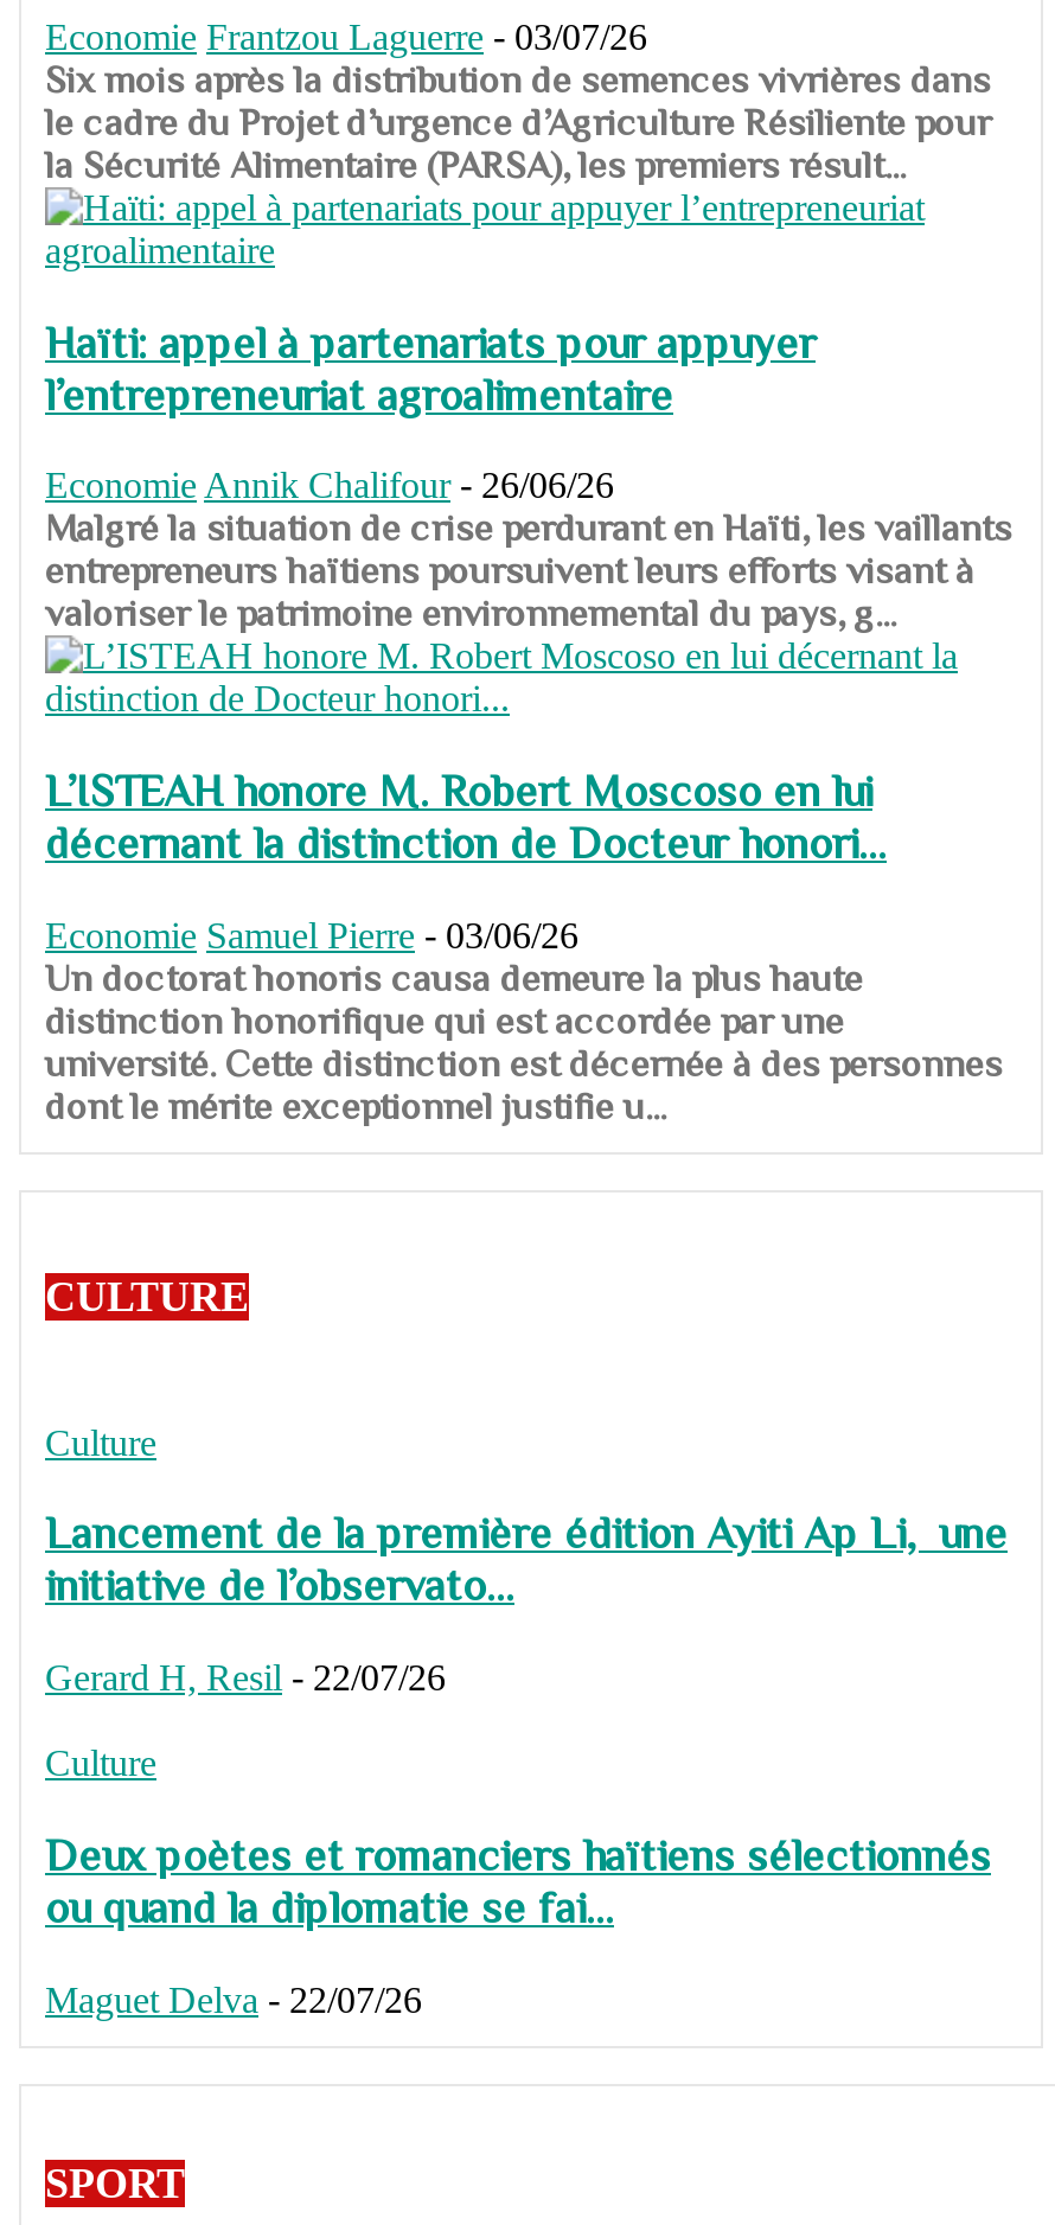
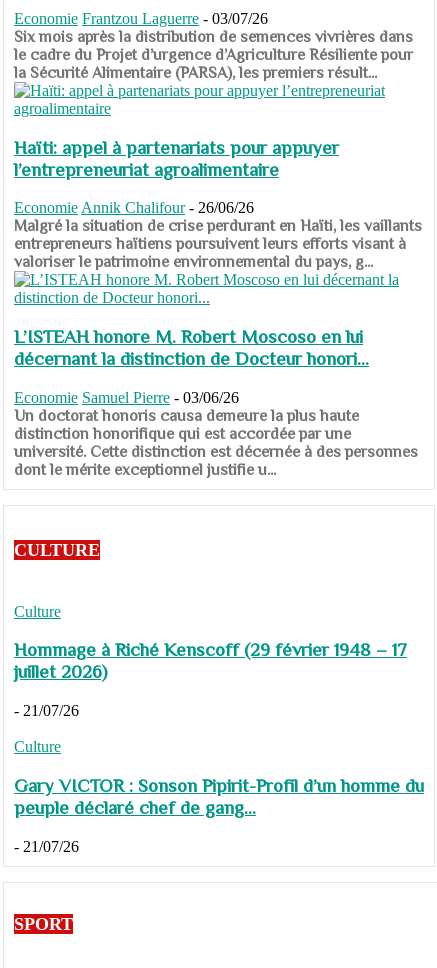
- Lancement de la première édition Ayiti Ap Li, une
- initiative de l’observato...
+ Hommage à Riché Kenscoff (29 février 1948 – 17
+ juillet 2026)

- Gerard H, Resil - 22/07/26
+ - 21/07/26

- Deux poètes et romanciers haïtiens sélectionnés
- ou quand la diplomatie se fai...
+ Gary VICTOR : Sonson Pipirit-Profil d’un homme du
+ peuple déclaré chef de gang...

- Maguet Delva - 22/07/26
+ - 21/07/26
